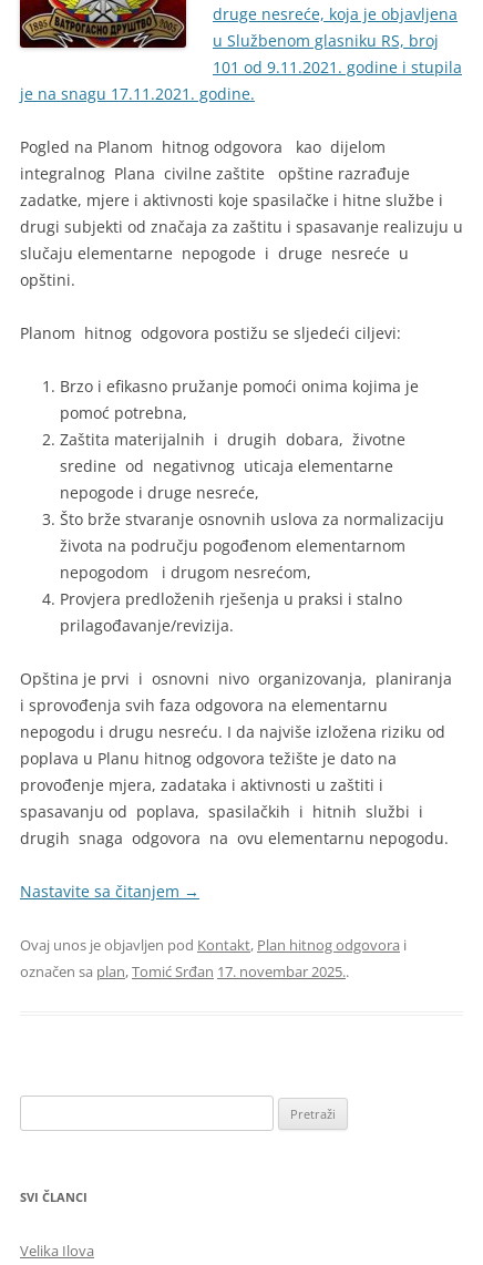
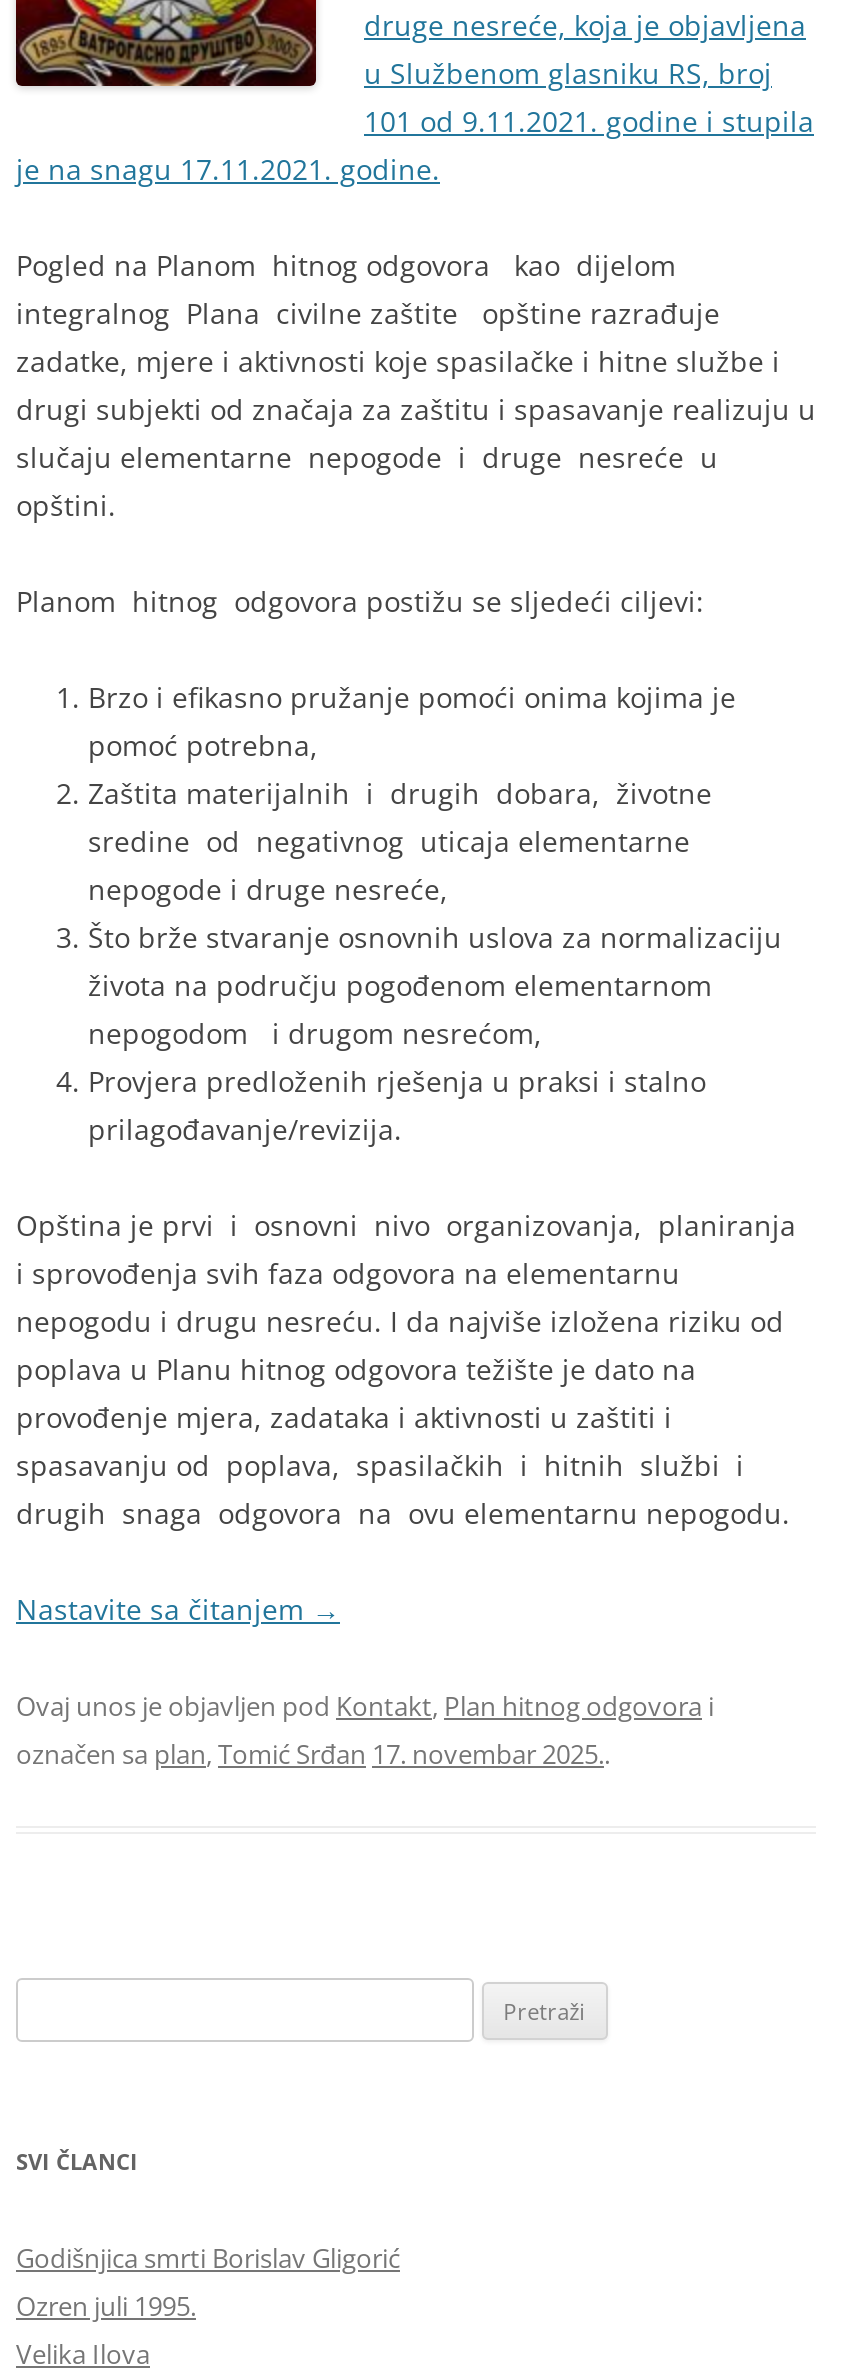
+ Godišnjica smrti Borislav Gligorić
+ Ozren juli 1995.
